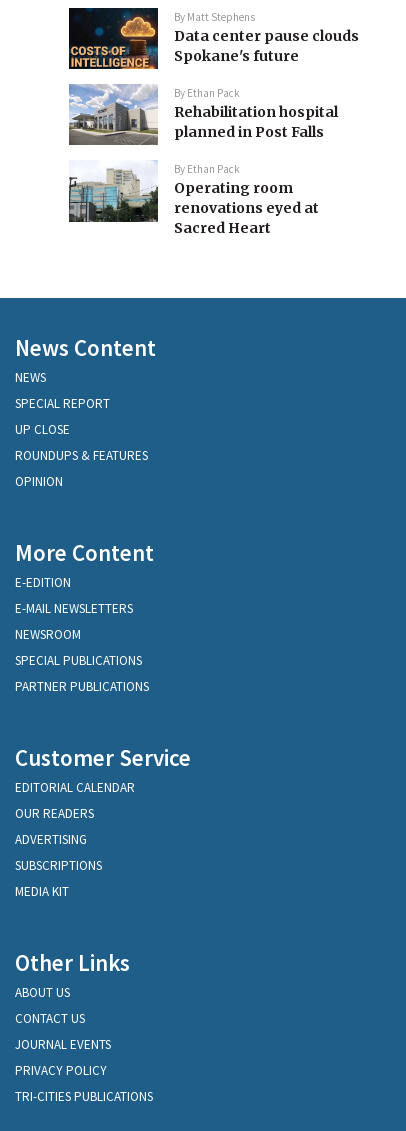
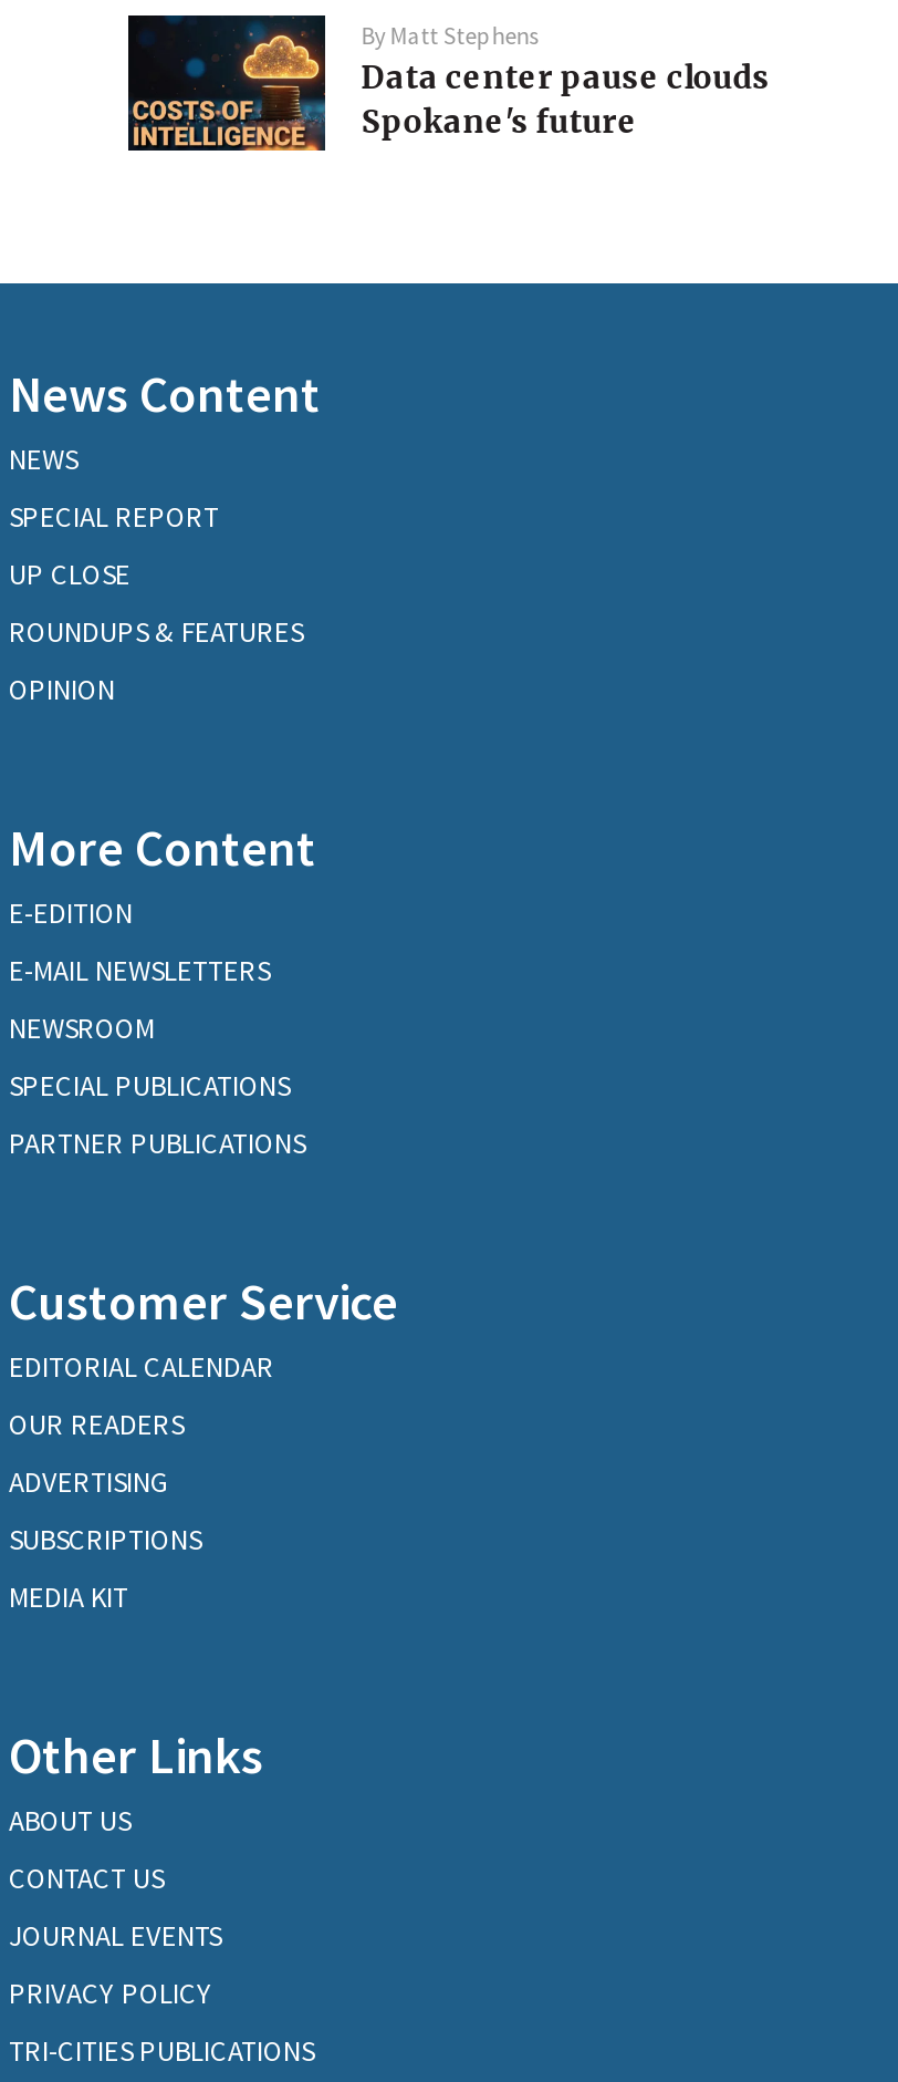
- [image]
- By Ethan Pack
- Rehabilitation hospital
- planned in Post Falls
- By Ethan Pack
- Operating room
- renovations eyed at
- Sacred Heart

- [image]
